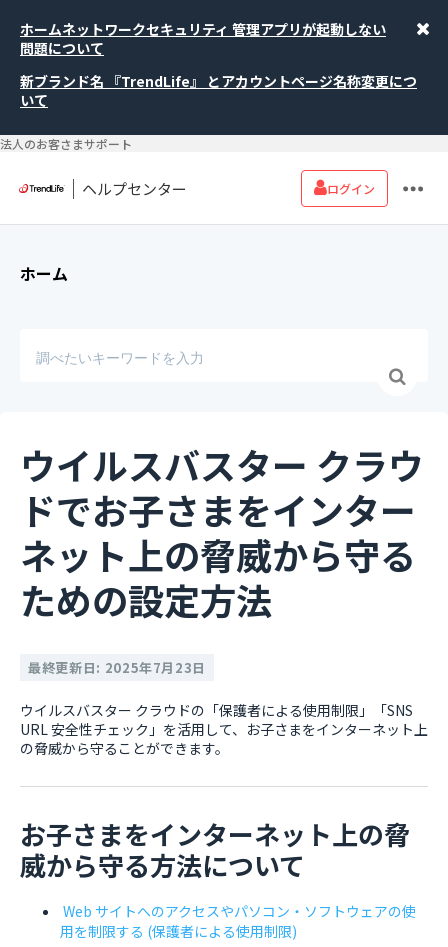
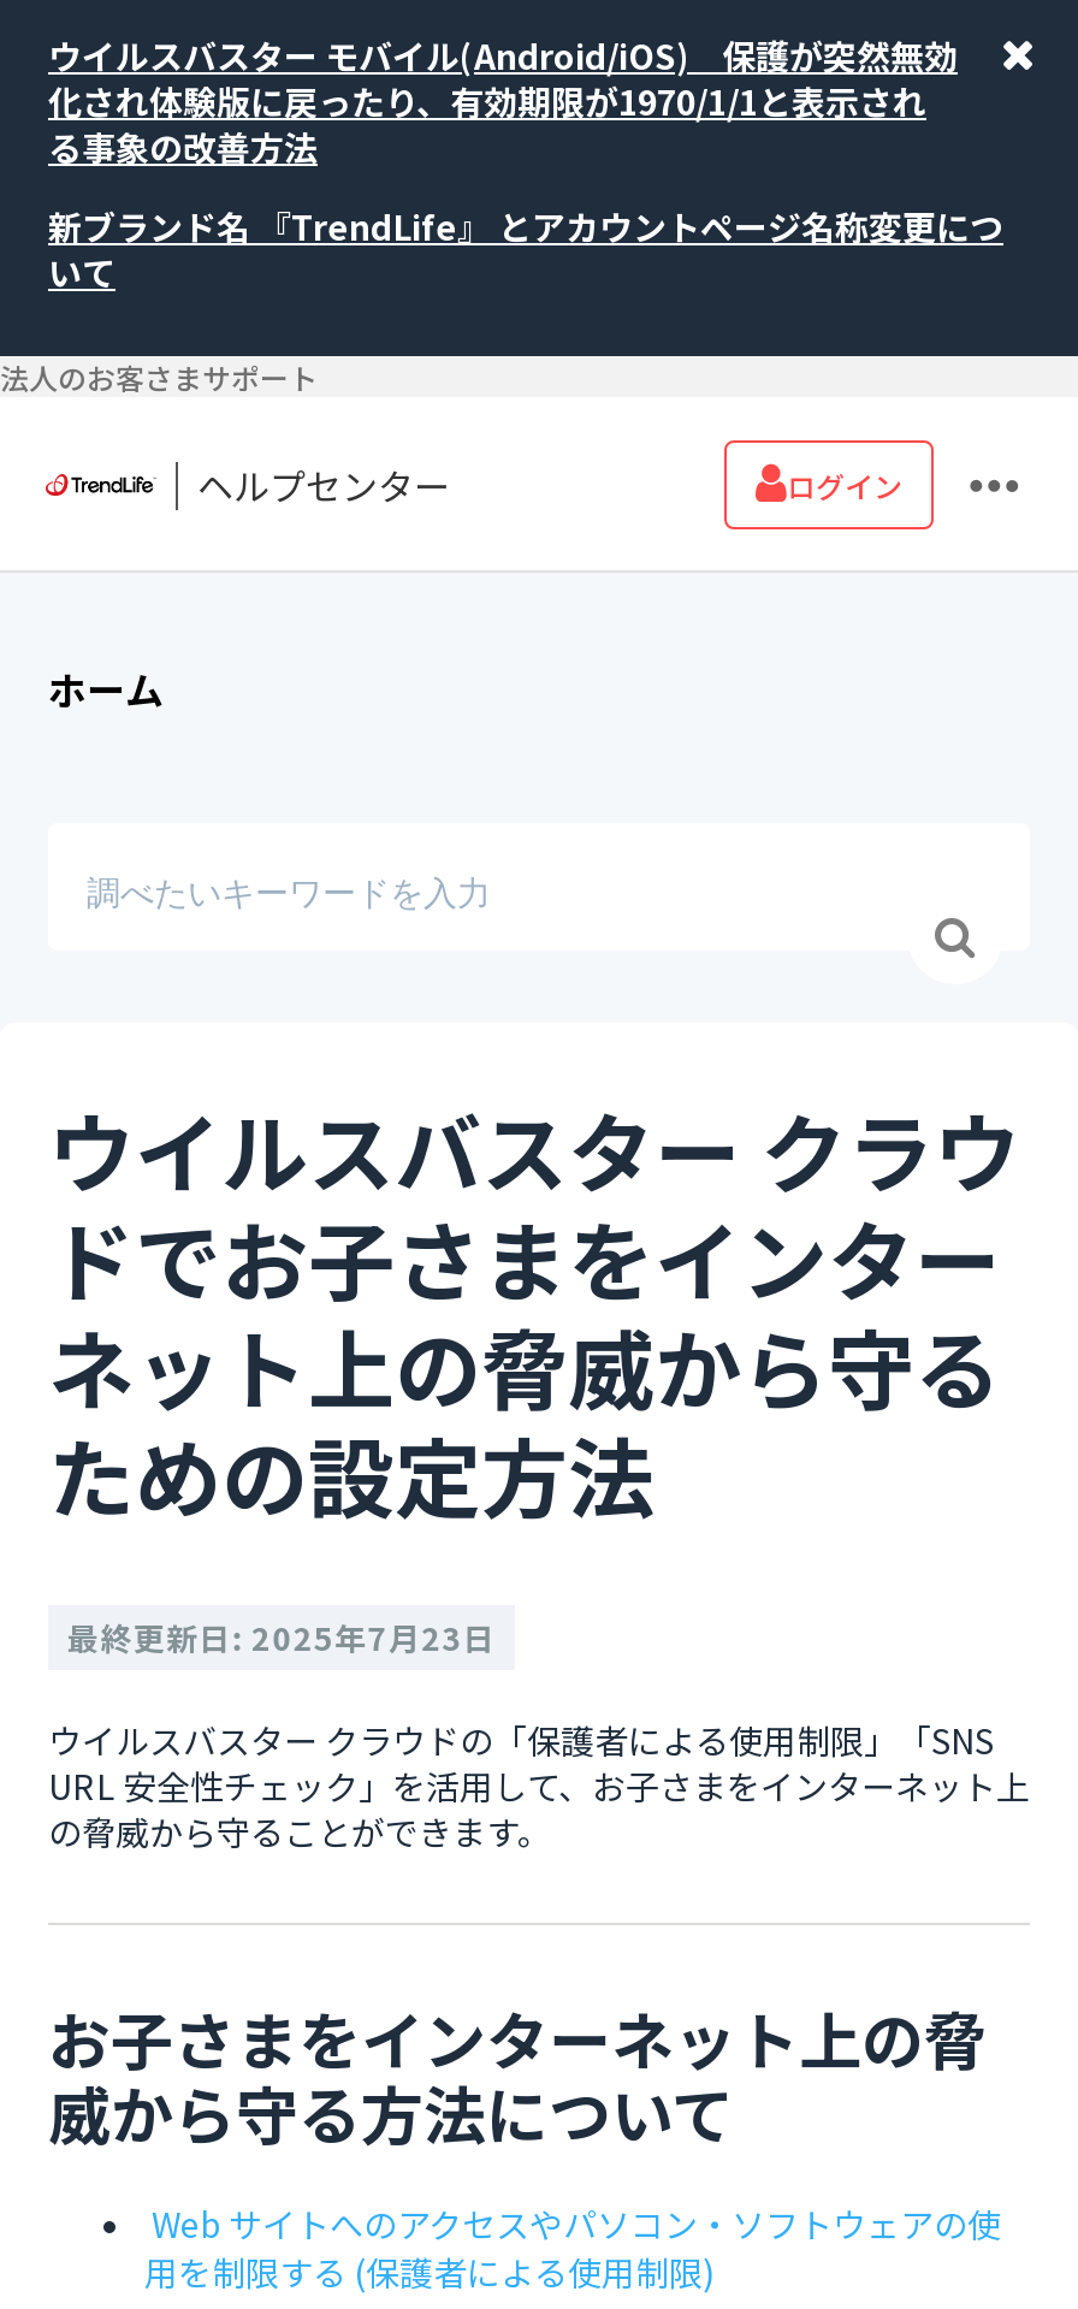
- ホームネットワークセキュリティ 管理アプリが起動しない
- 問題について
+ ウイルスバスター モバイル(Android/iOS) 保護が突然無効
+ 化され体験版に戻ったり、有効期限が1970/1/1と表示され
+ る事象の改善方法
